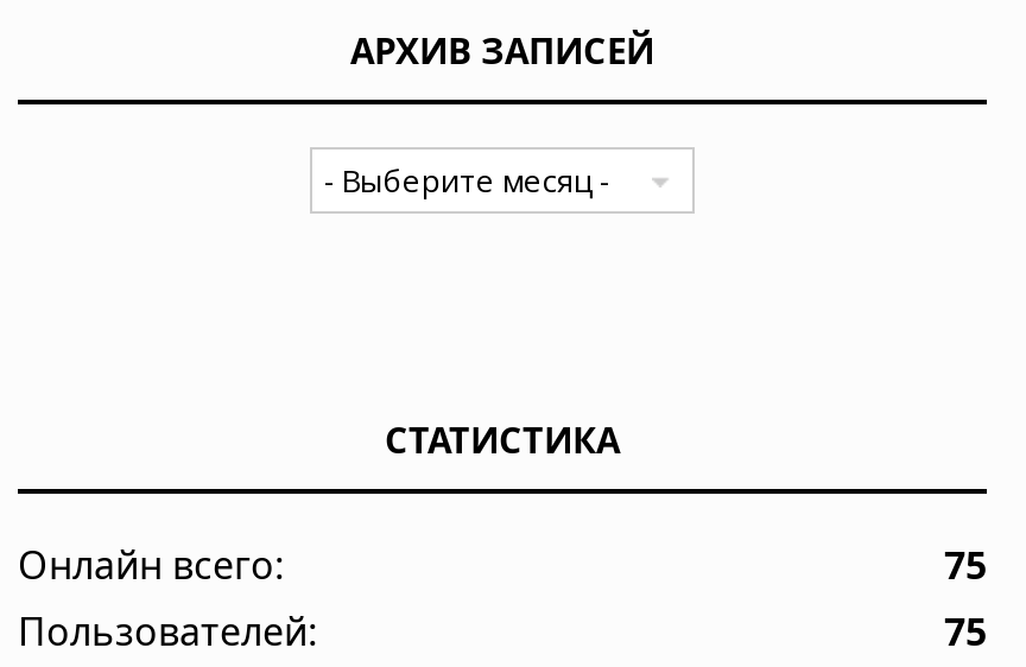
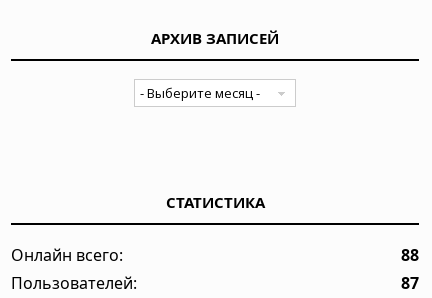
- 75
+ 88

- 75
+ 87
